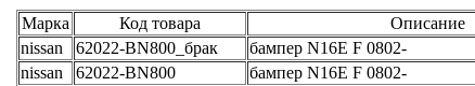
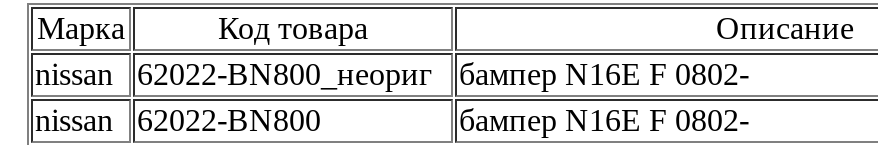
- nissan 62022-BN800_брак бампер N16E F 0802-
+ nissan 62022-BN800_неориг бампер N16E F 0802-
